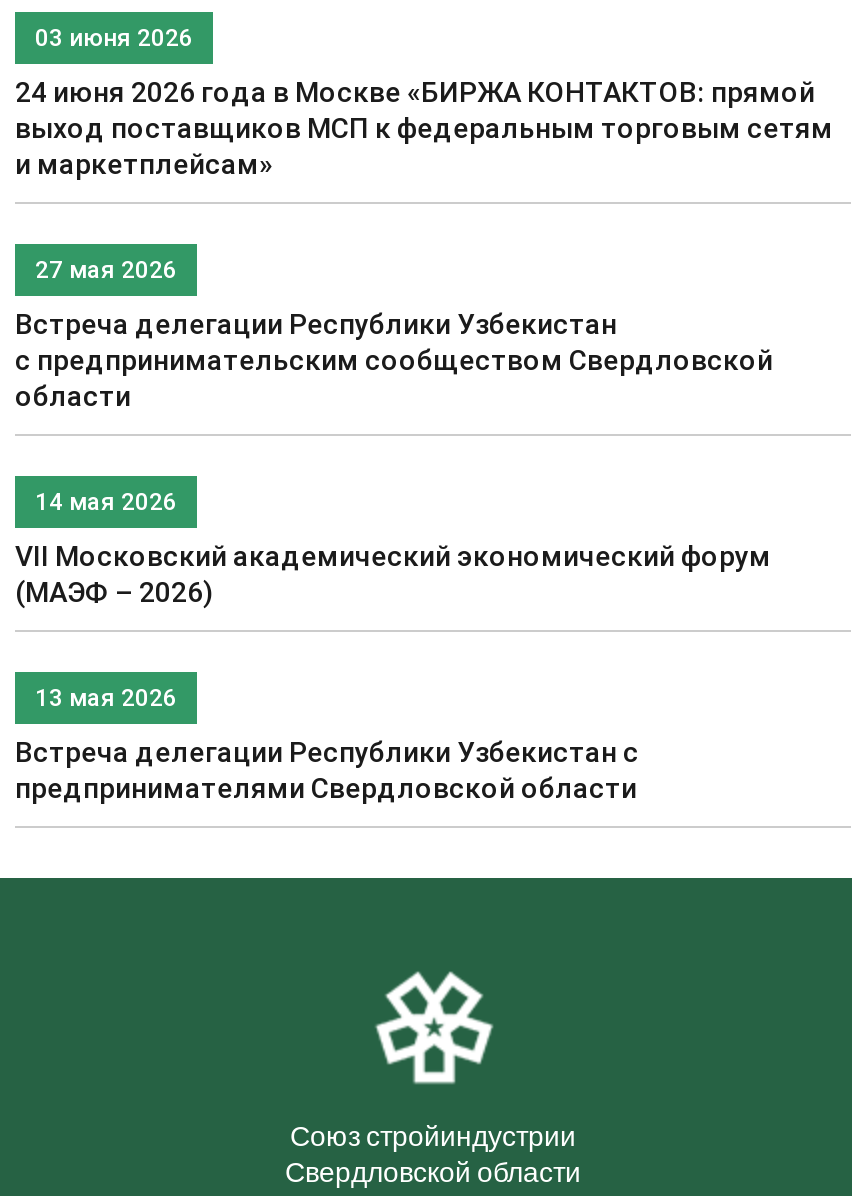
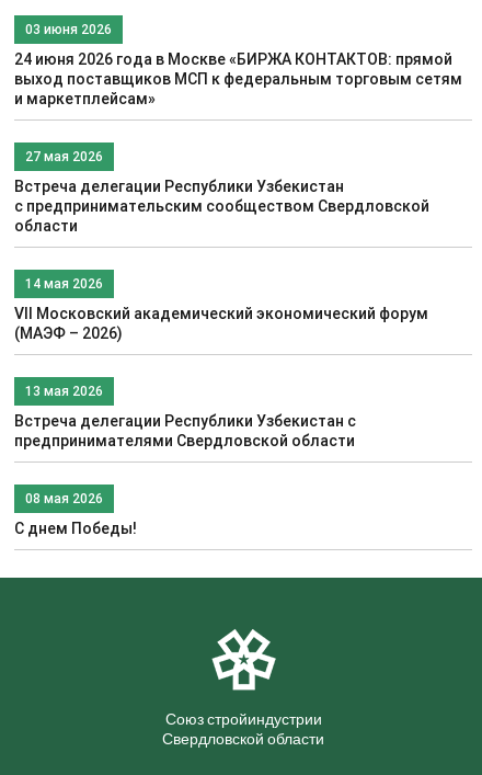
+ 08 мая 2026
+ С днем Победы!
